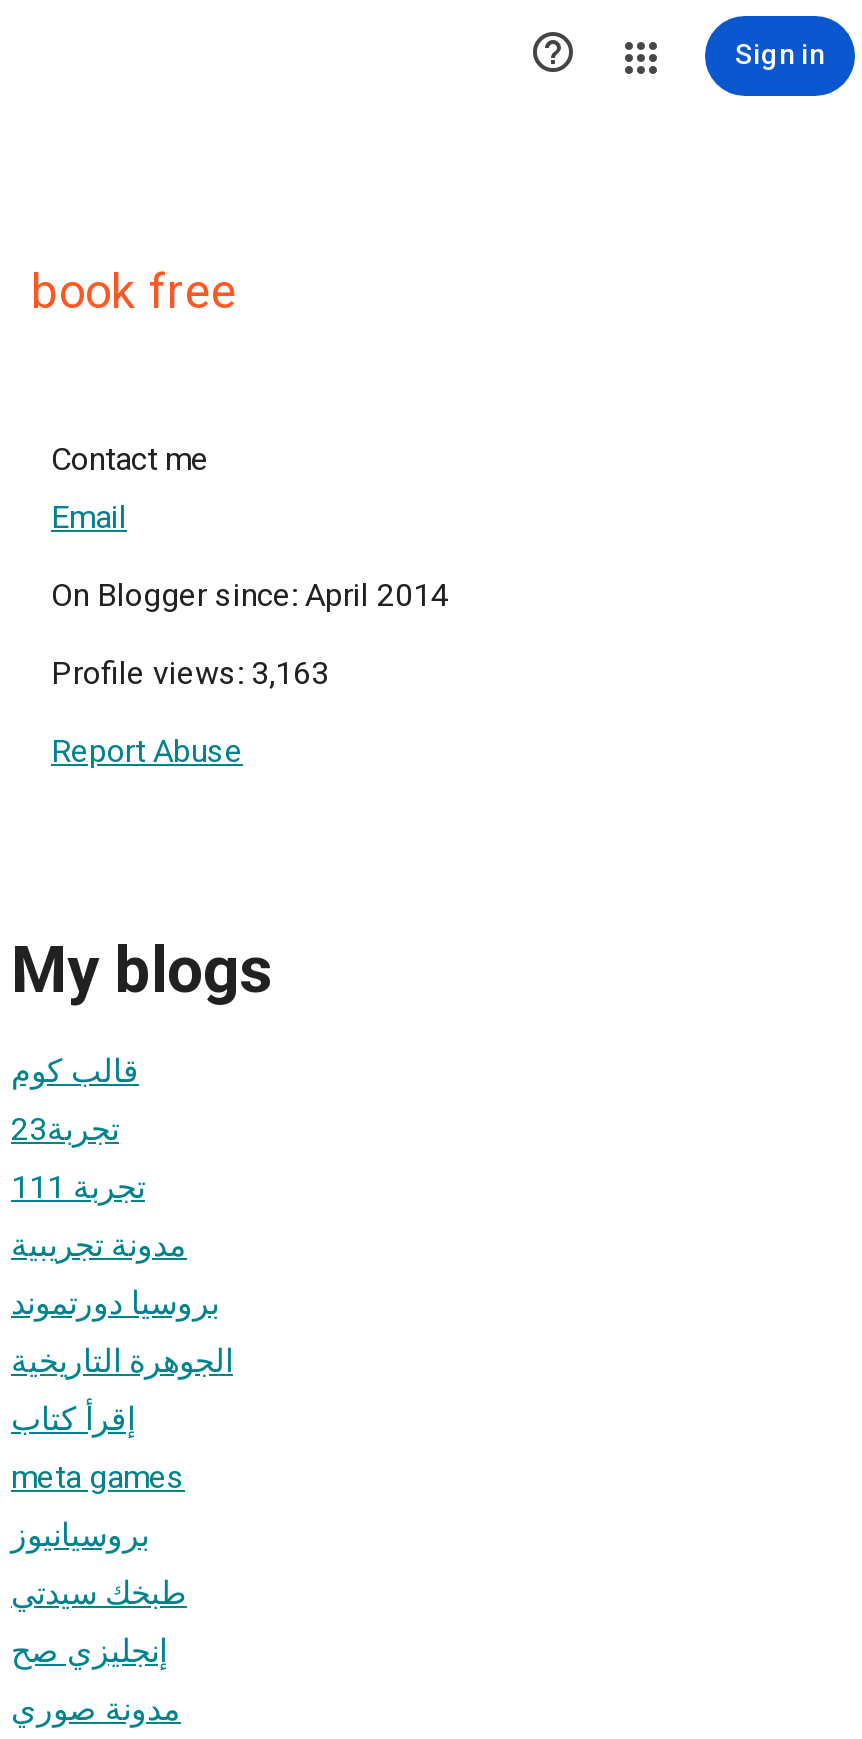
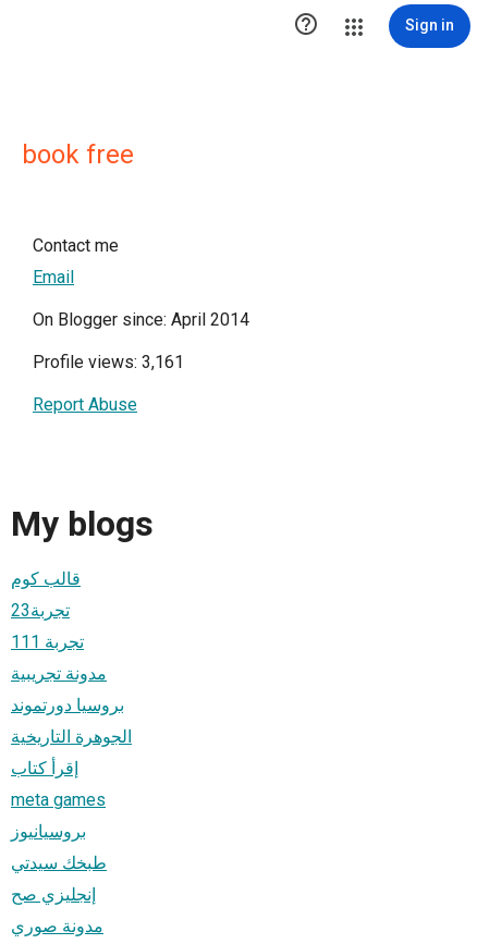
- Profile views: 3,163
+ Profile views: 3,161
